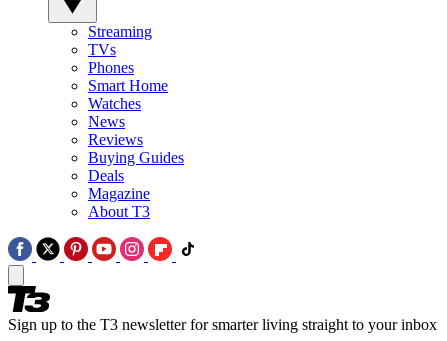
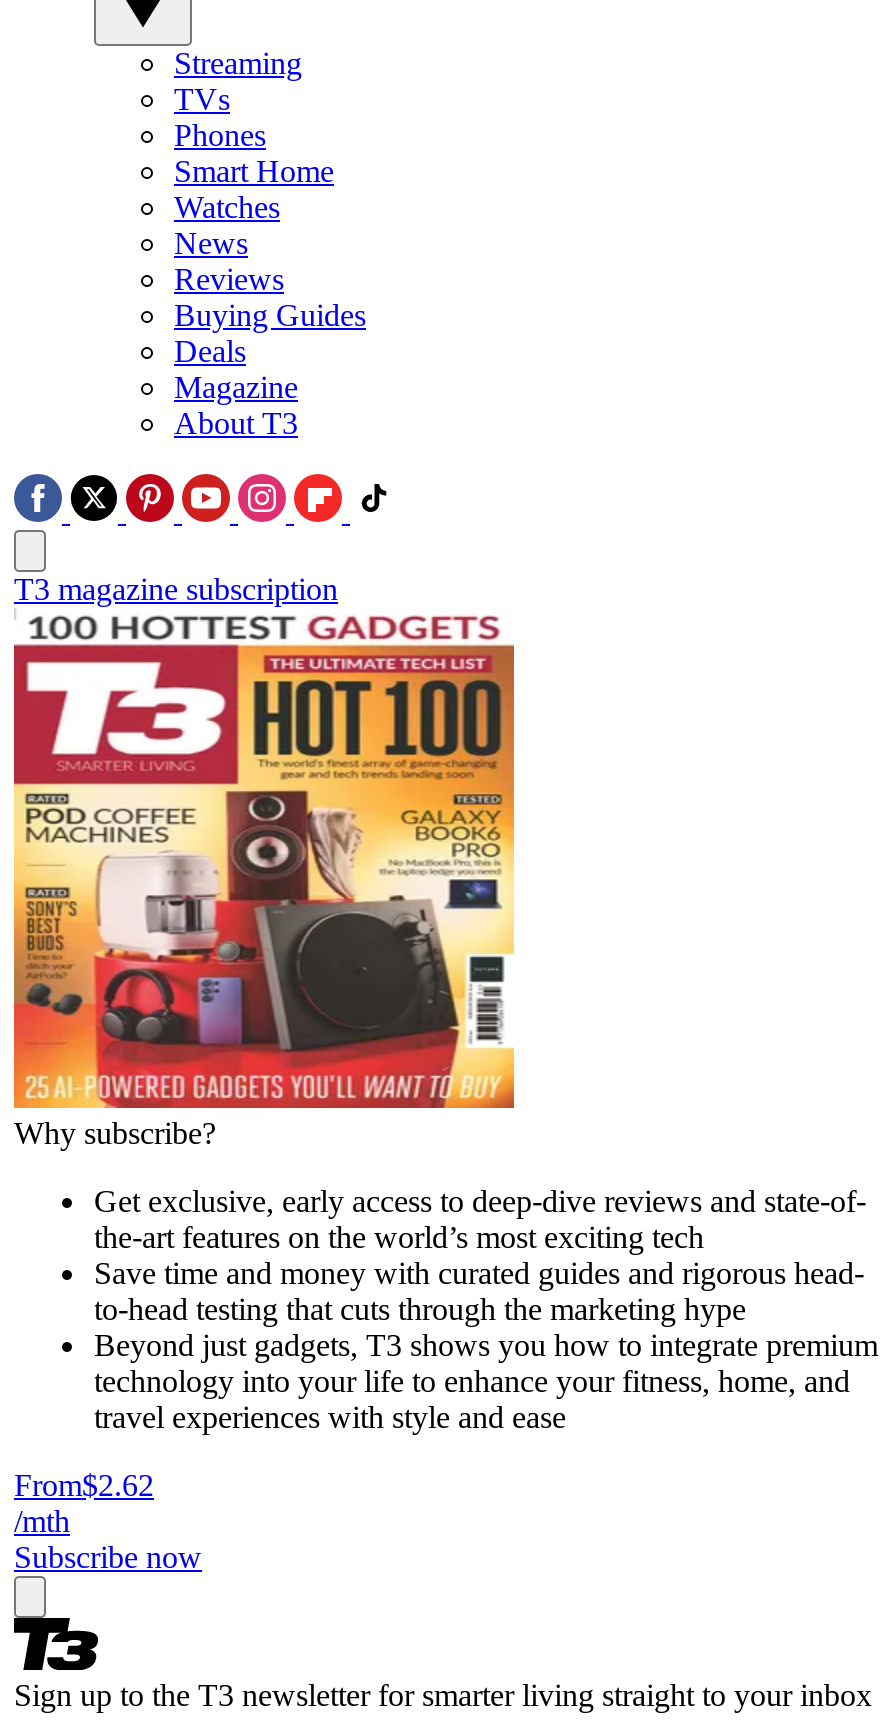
+ [image]
+ Why subscribe?
+ Get exclusive, early access to deep-dive reviews and state-of-
+ the-art features on the world’s most exciting tech
+ Save time and money with curated guides and rigorous head-
+ to-head testing that cuts through the marketing hype
+ Beyond just gadgets, T3 shows you how to integrate premium
+ technology into your life to enhance your fitness, home, and
+ travel experiences with style and ease
+ From$2.62
+ /mth
+ Subscribe now

+ T3 magazine subscription
